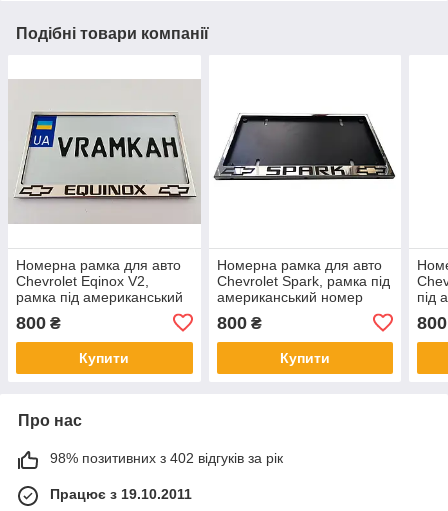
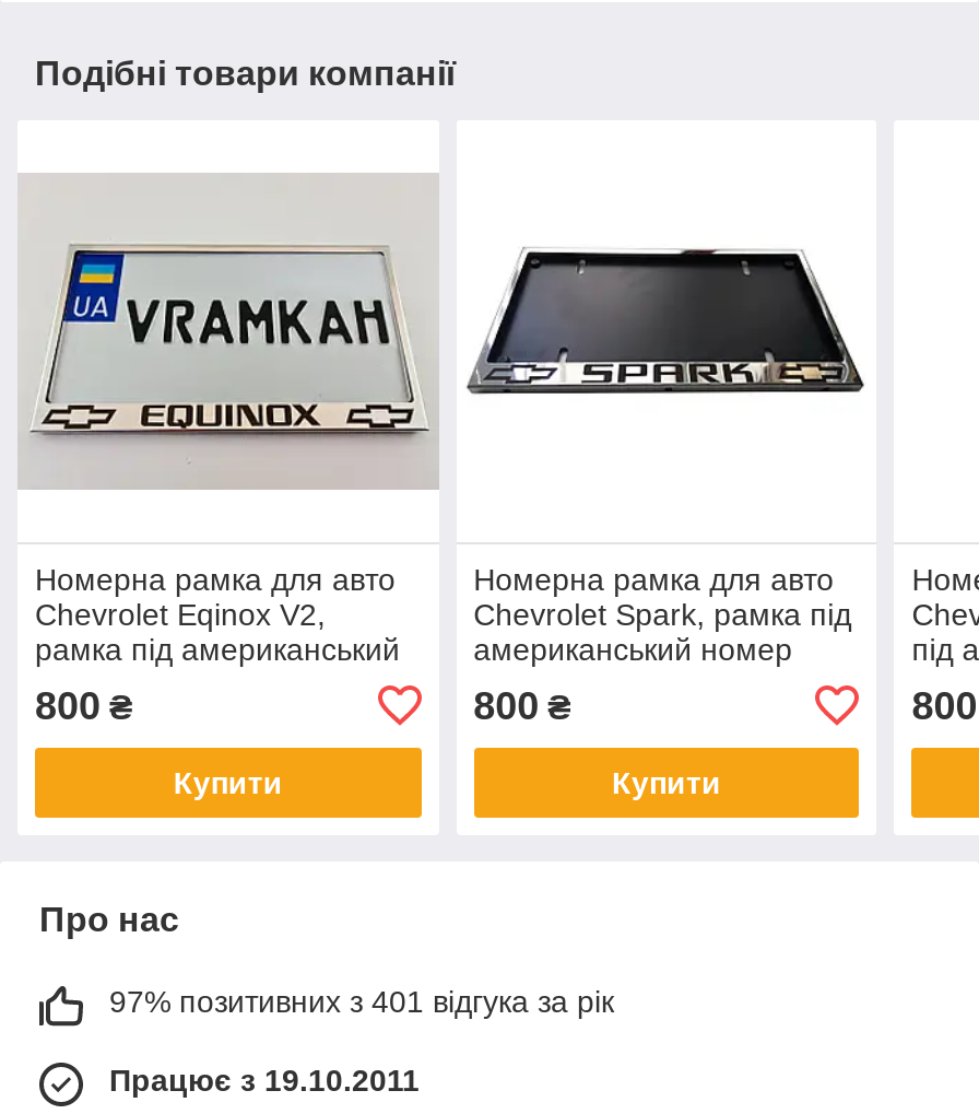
- 98% позитивних з 402 відгуків за рік
+ 97% позитивних з 401 відгука за рік
